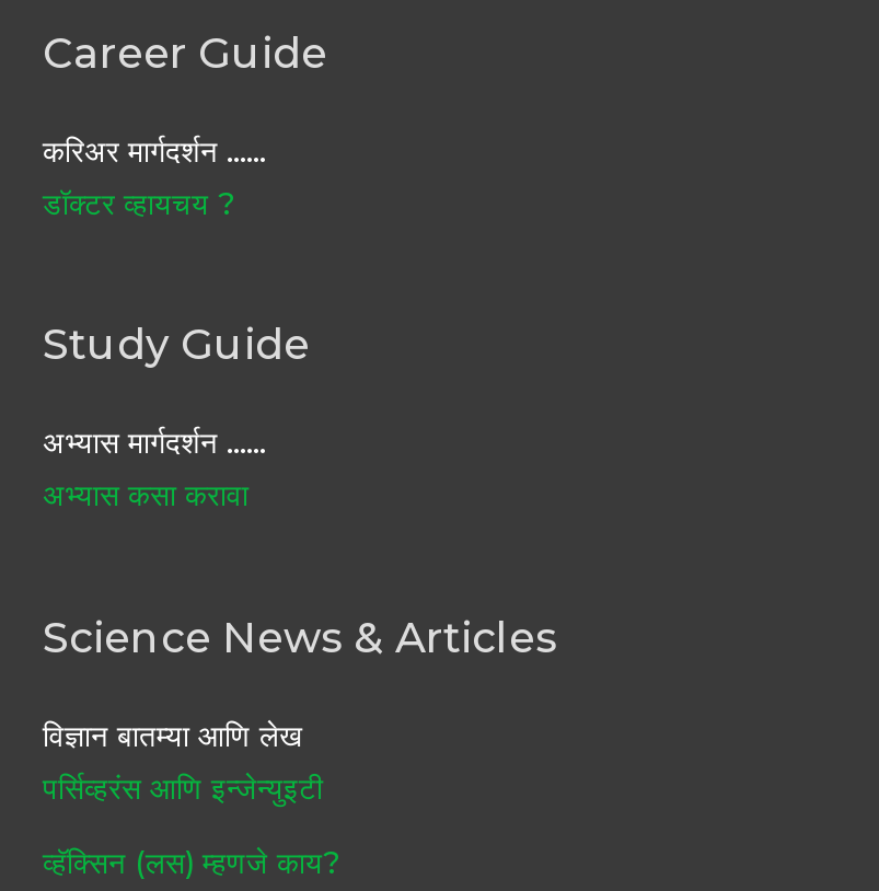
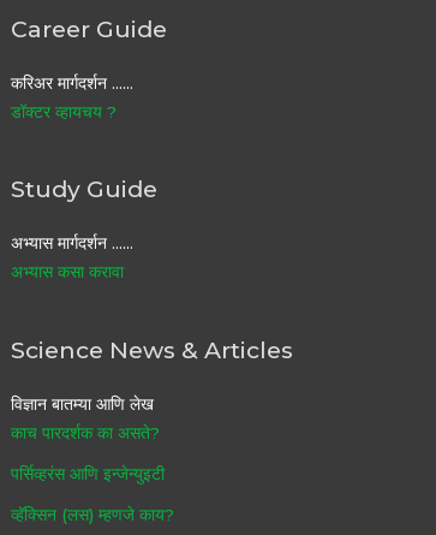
+ काच पारदर्शक का असते?
